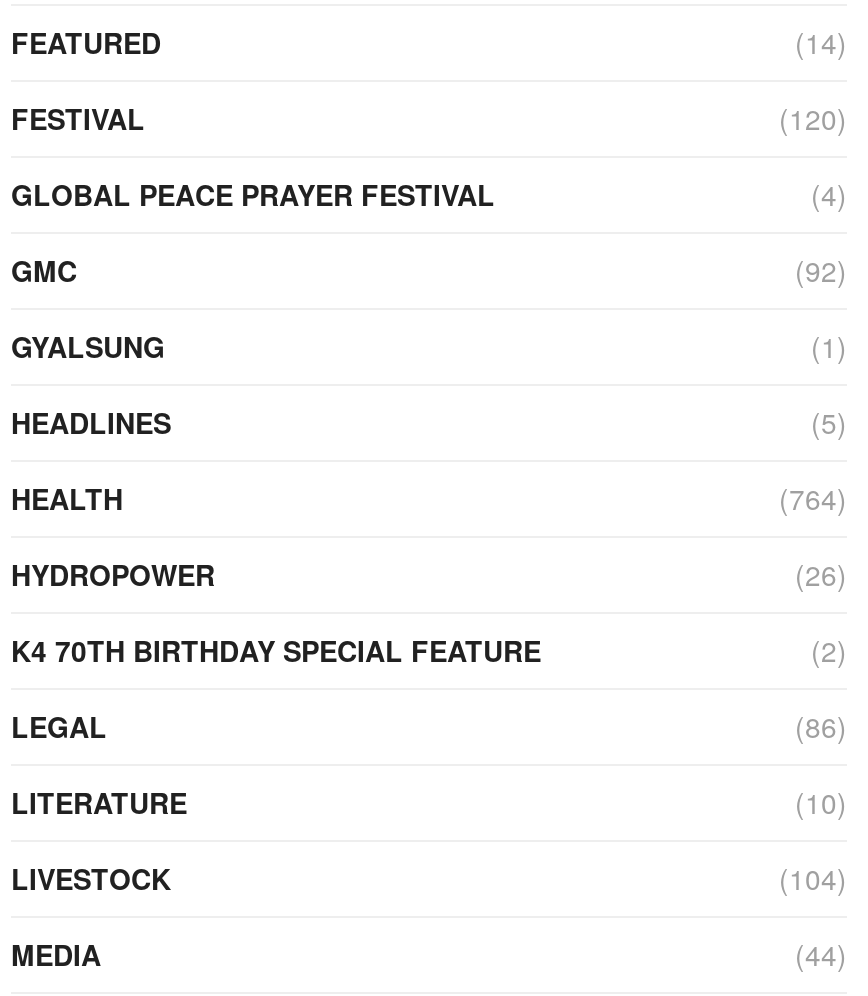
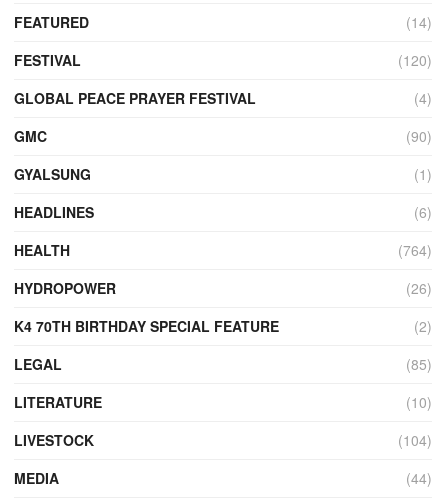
- (92)
+ (90)

- (5)
+ (6)

- (86)
+ (85)
